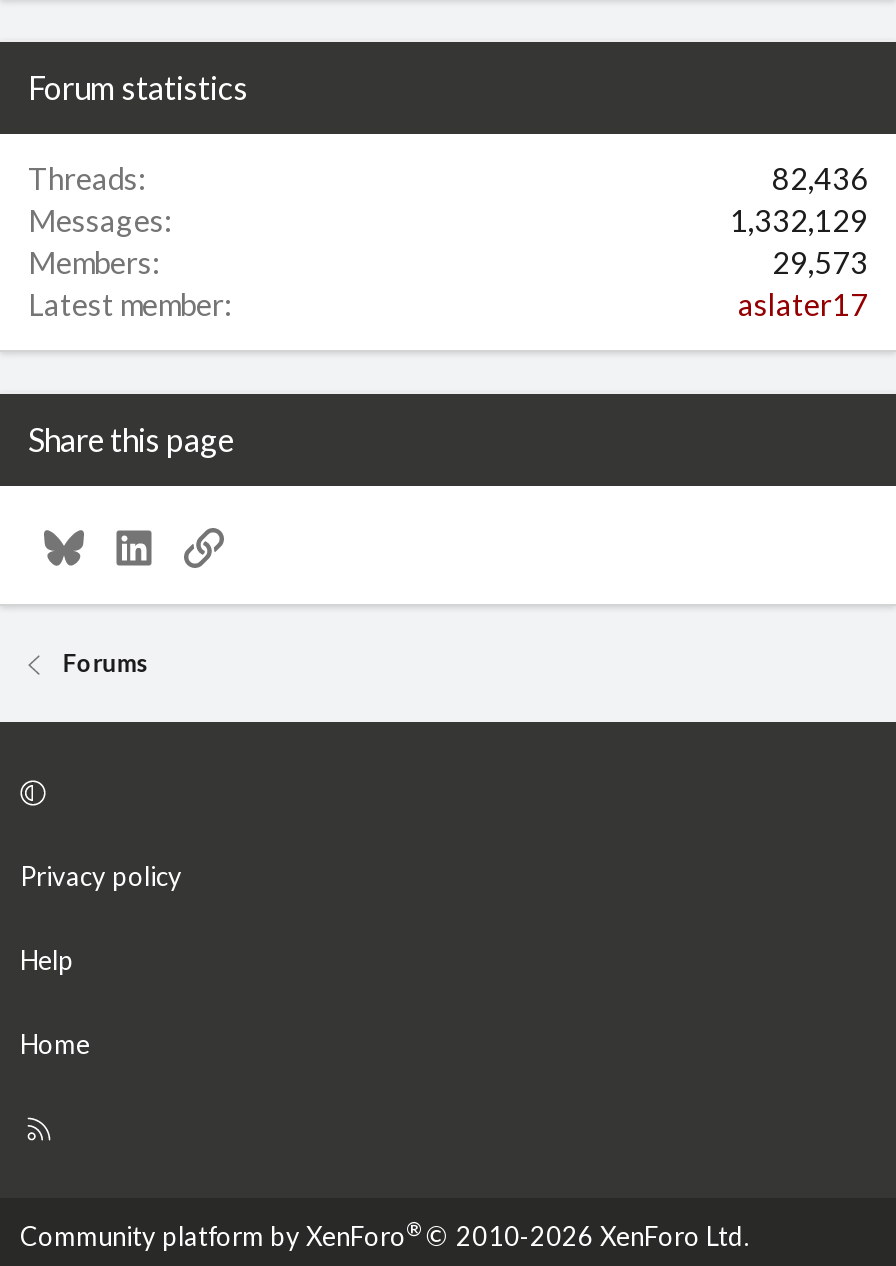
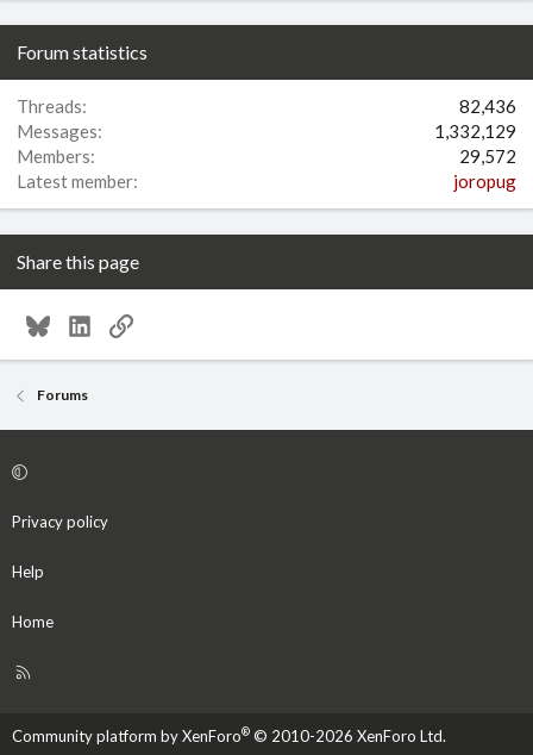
- 29,573
+ 29,572

- aslater17
+ joropug
